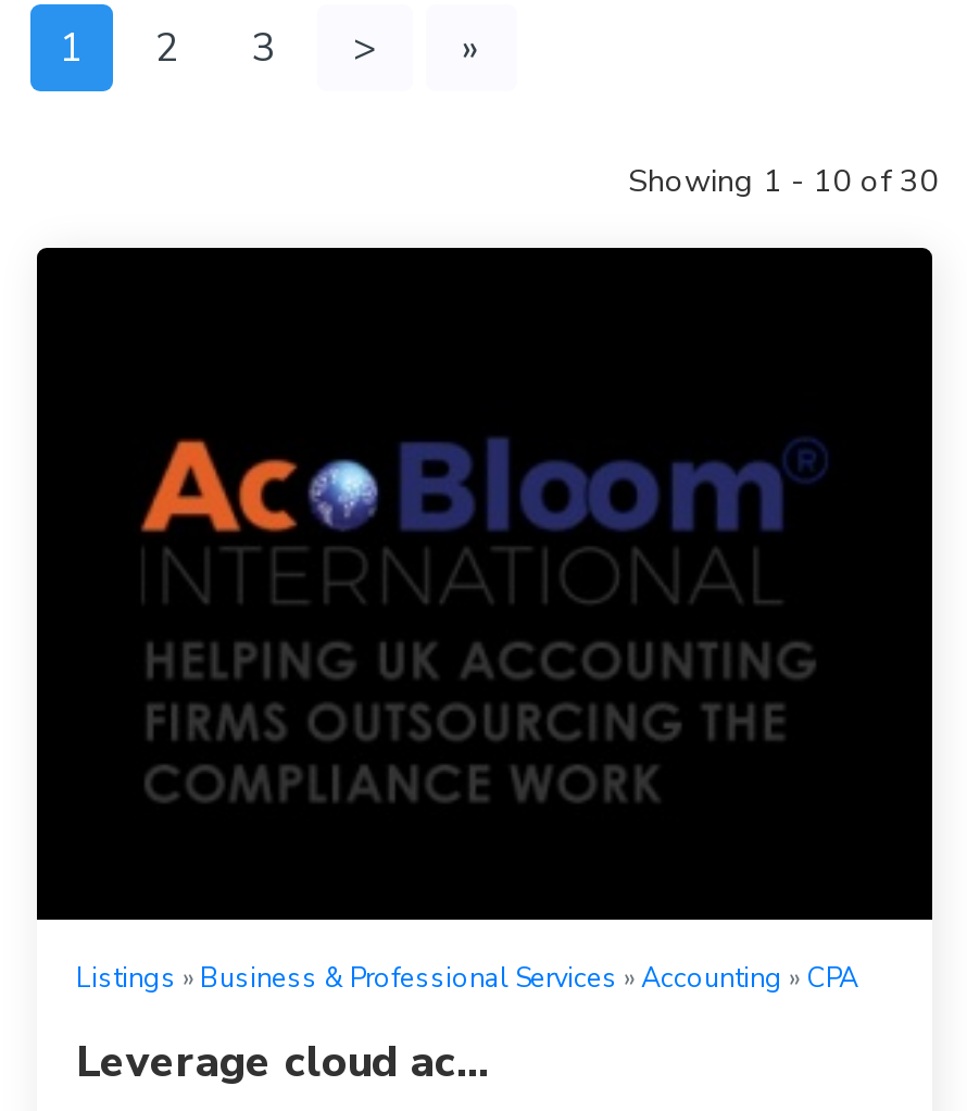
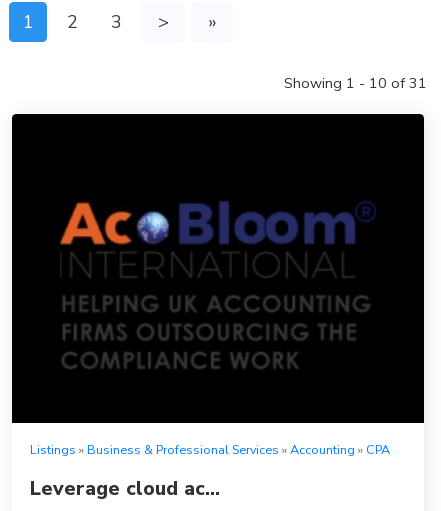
- Showing 1 - 10 of 30
+ Showing 1 - 10 of 31
